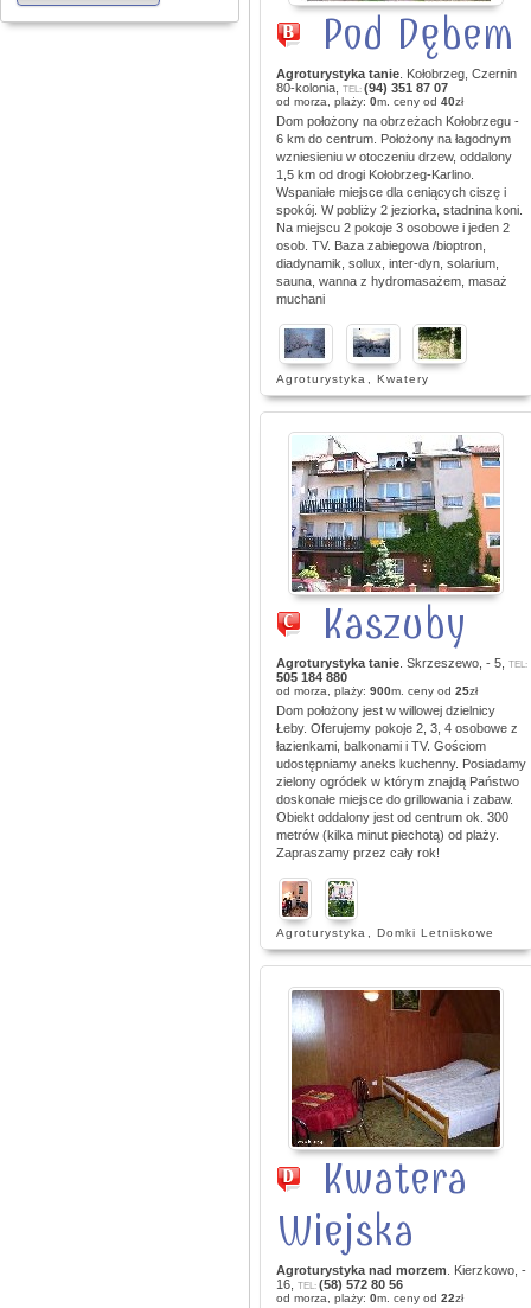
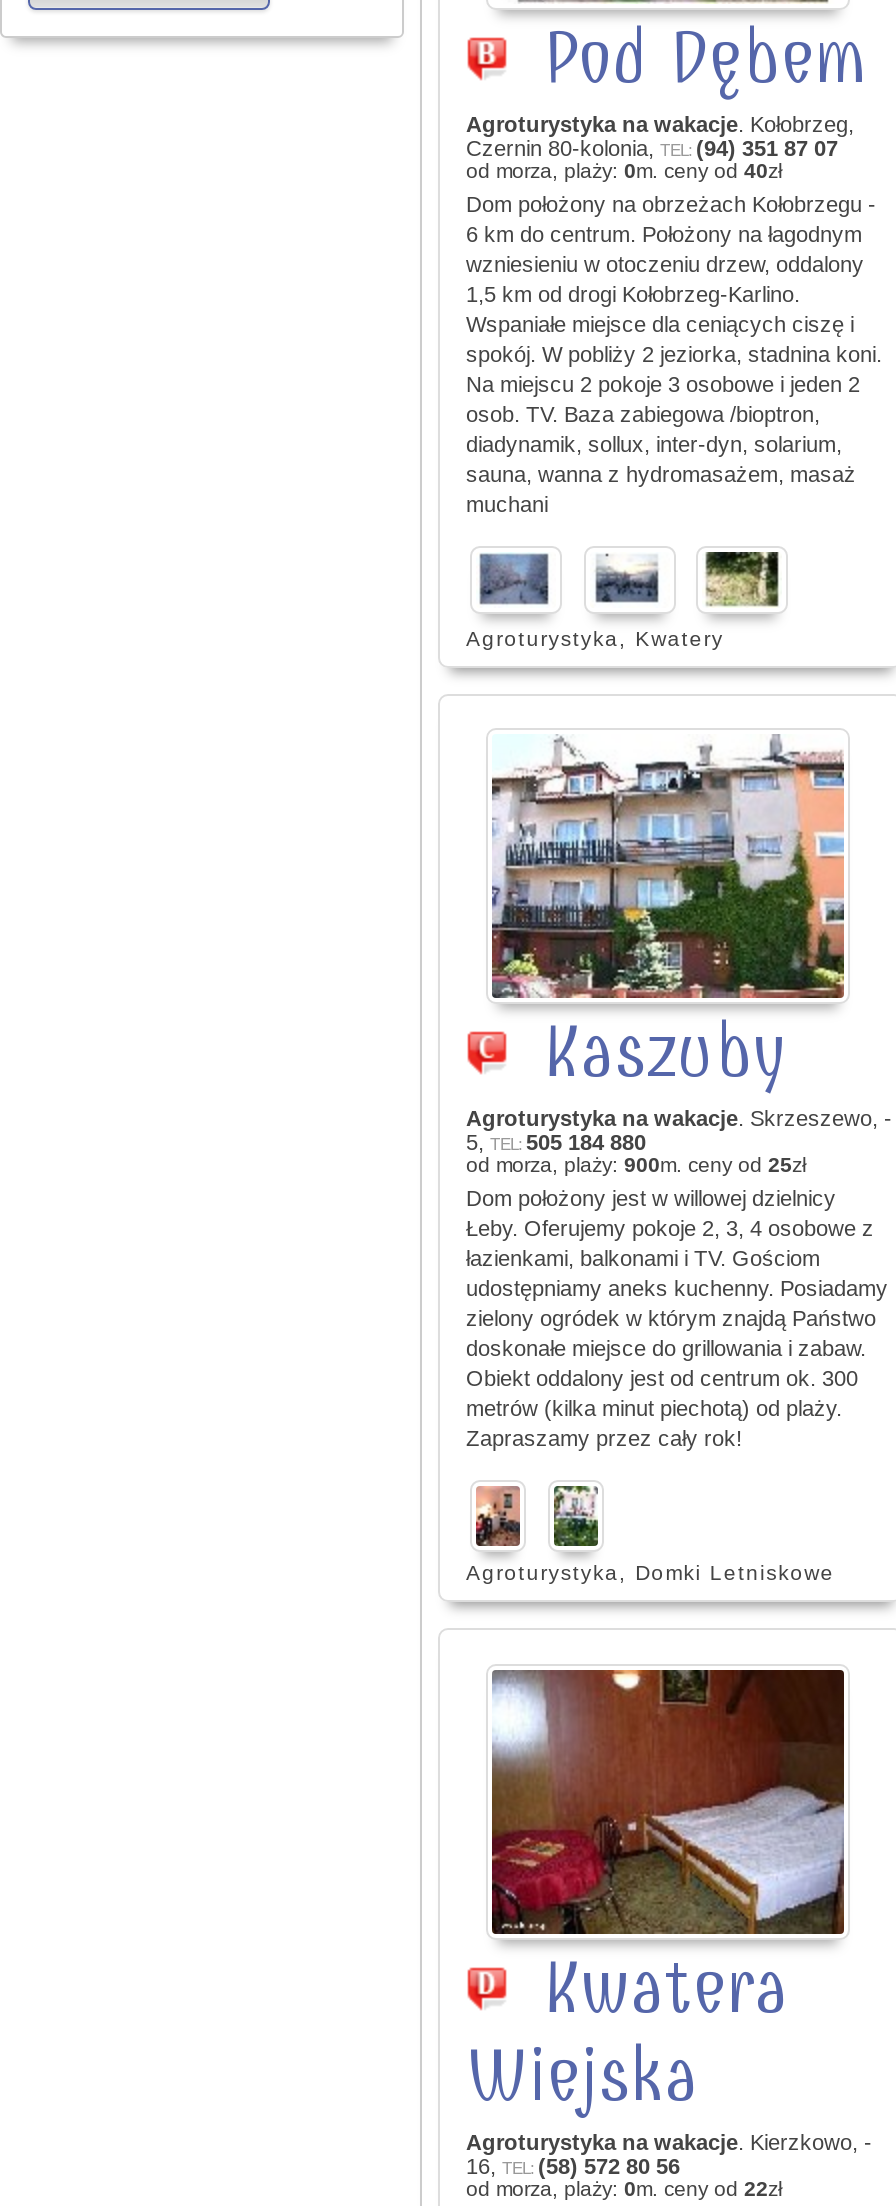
- Agroturystyka tanie. Kołobrzeg, Czernin
- 80-kolonia, TEL: (94) 351 87 07
+ Agroturystyka na wakacje. Kołobrzeg,
+ Czernin 80-kolonia, TEL: (94) 351 87 07

- Agroturystyka tanie. Skrzeszewo, - 5, TEL:
- 505 184 880
+ Agroturystyka na wakacje. Skrzeszewo, -
+ 5,TEL: 505 184 880

- Agroturystyka nad morzem. Kierzkowo, -
+ Agroturystyka na wakacje. Kierzkowo, -
